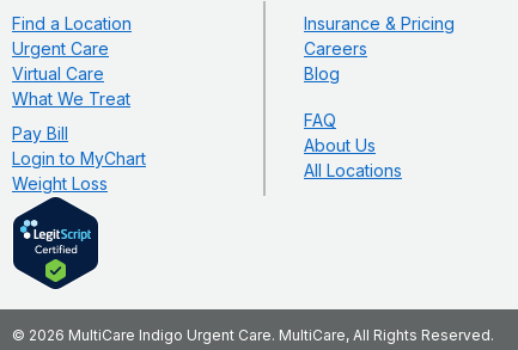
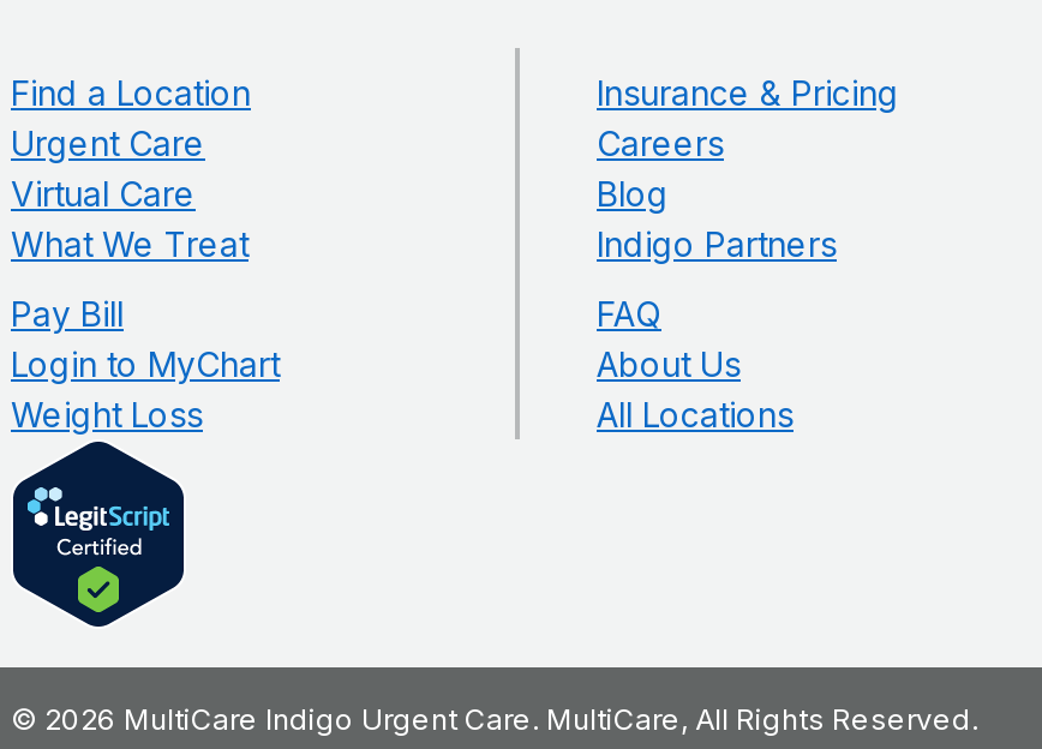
+ Indigo Partners
